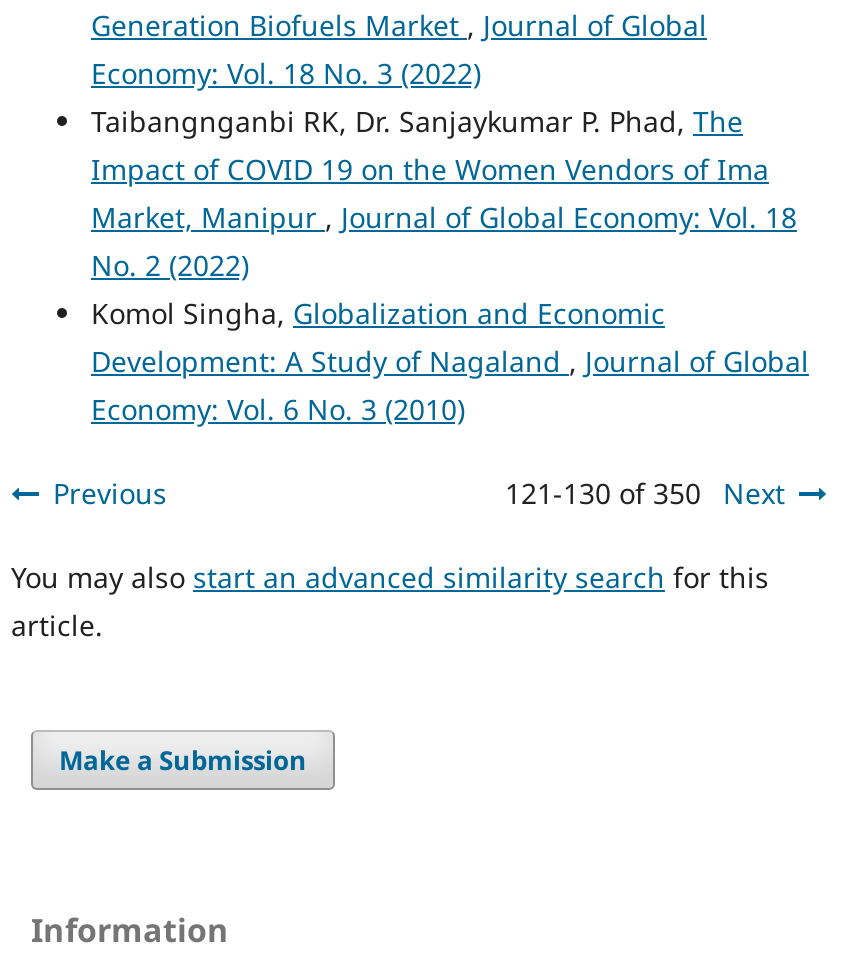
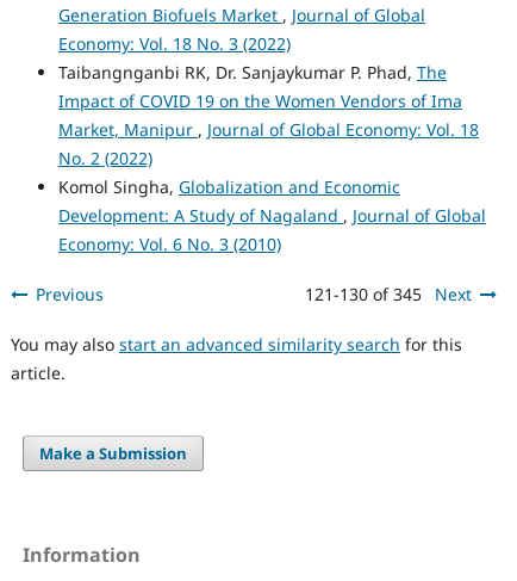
- 121-130 of 350 Next
+ 121-130 of 345 Next
